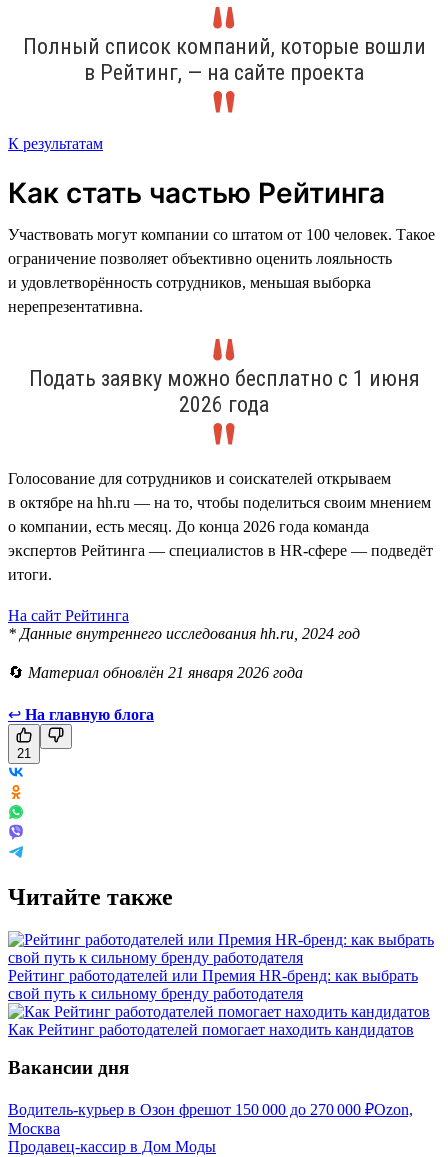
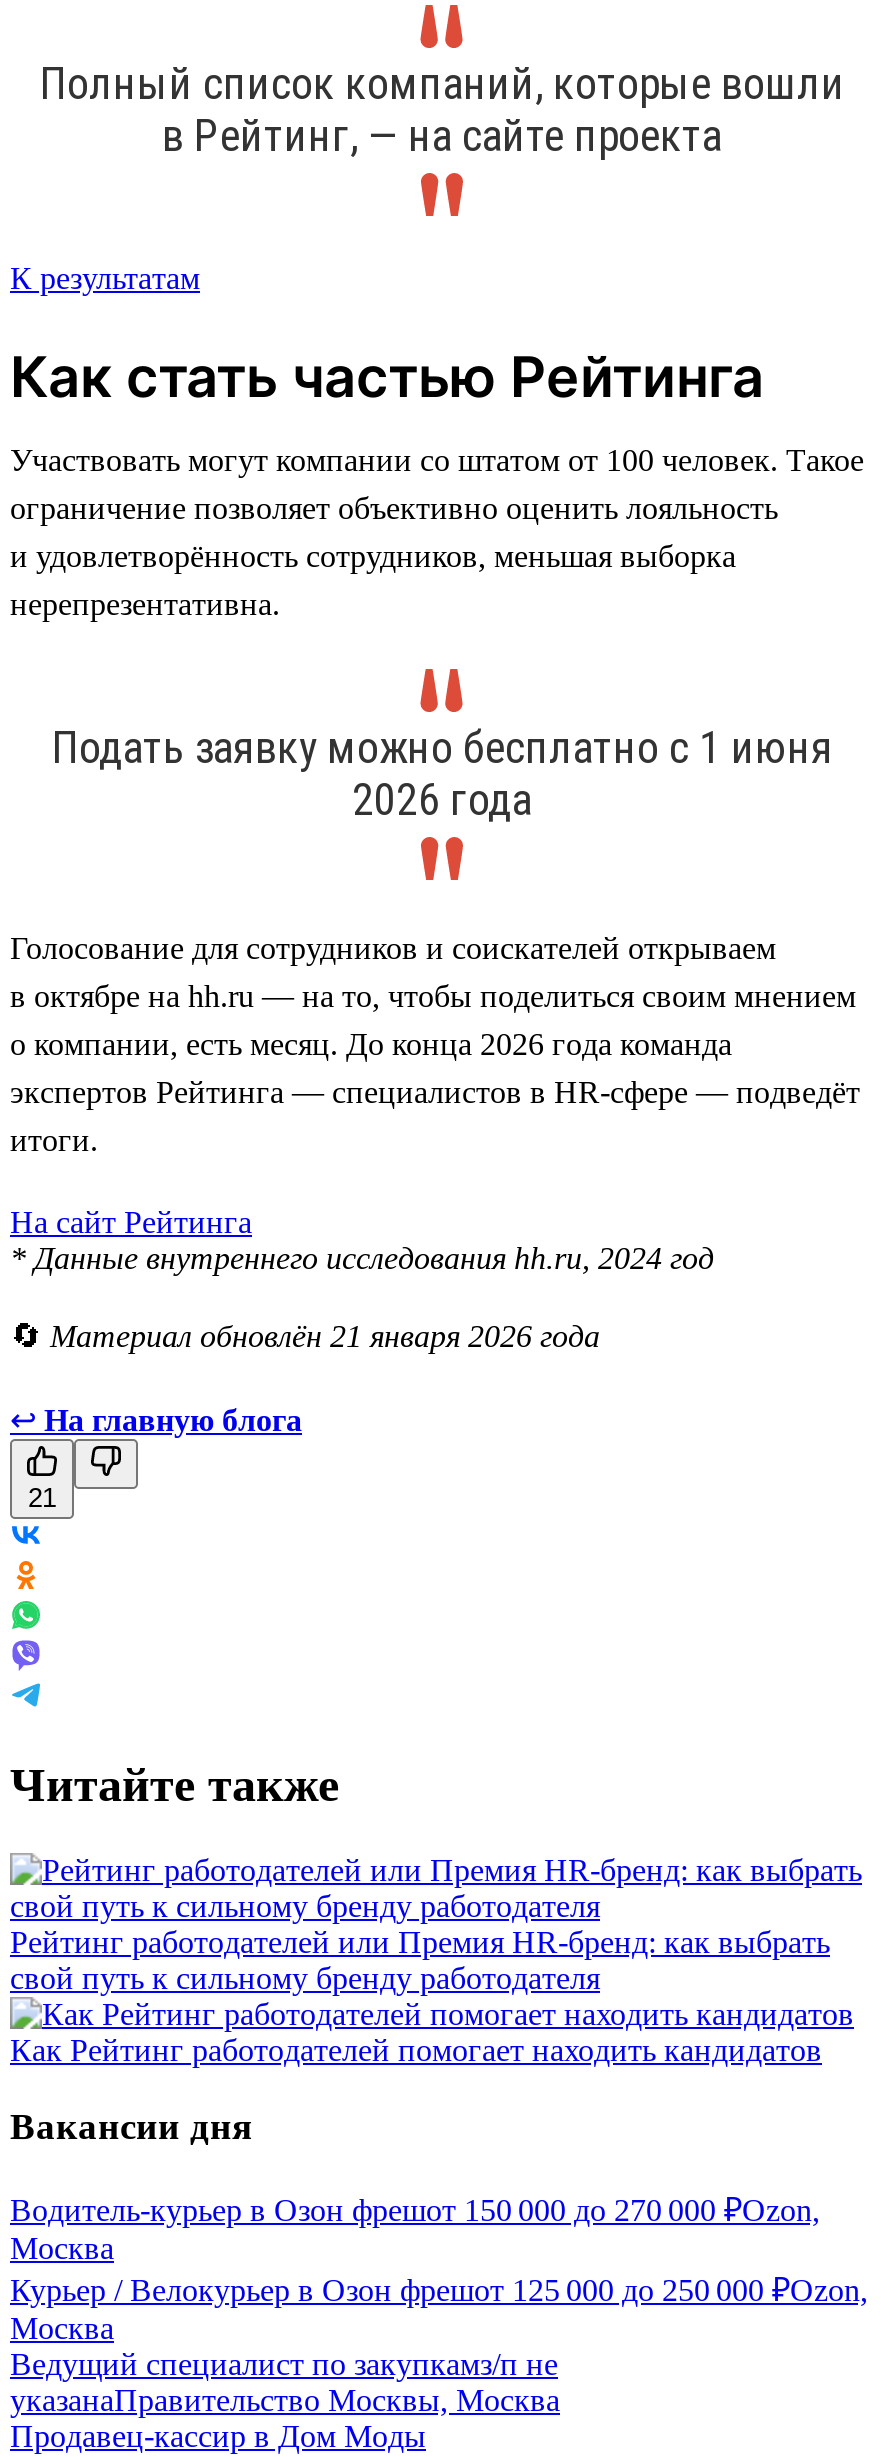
+ Курьер / Велокурьер в Озон фрешот 125 000 до 250 000 ₽Ozon,
+ Москва
+ Ведущий специалист по закупкамз/п не
+ указанаПравительство Москвы, Москва
